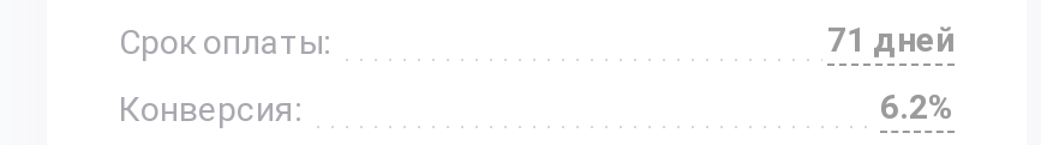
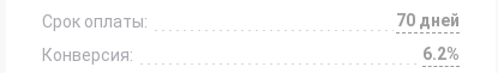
- 71 дней
+ 70 дней
